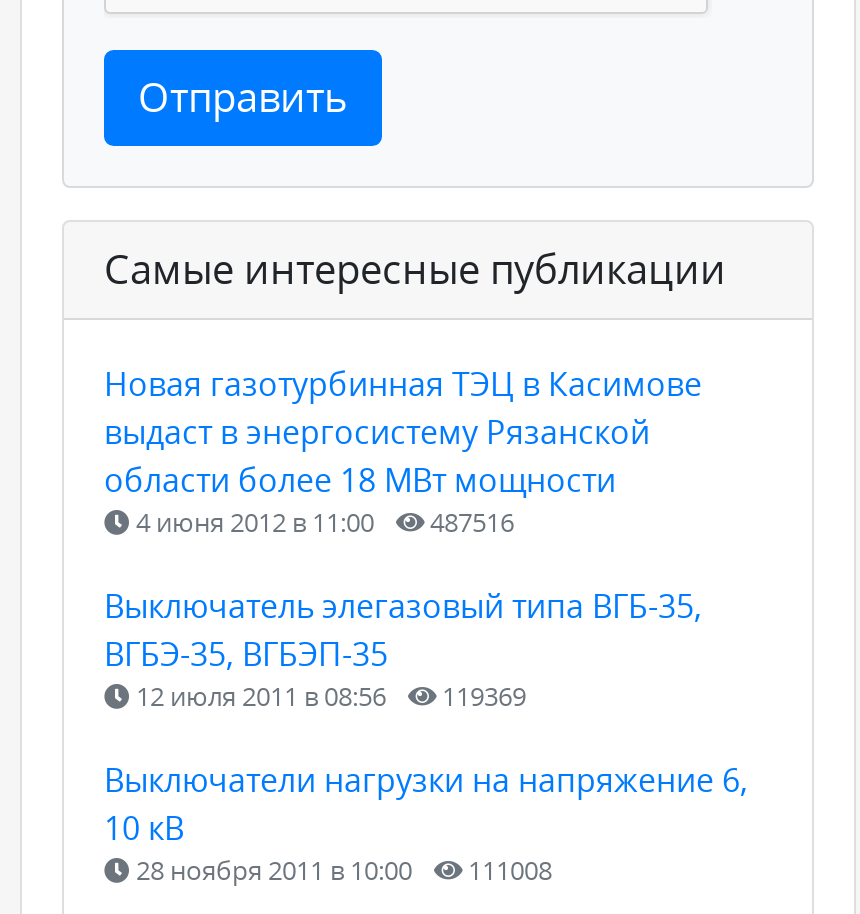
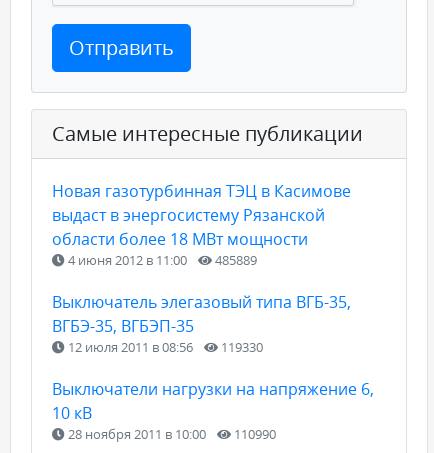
- 4 июня 2012 в 11:00 487516
+ 4 июня 2012 в 11:00 485889

- 12 июля 2011 в 08:56 119369
+ 12 июля 2011 в 08:56 119330

- 28 ноября 2011 в 10:00 111008
+ 28 ноября 2011 в 10:00 110990
